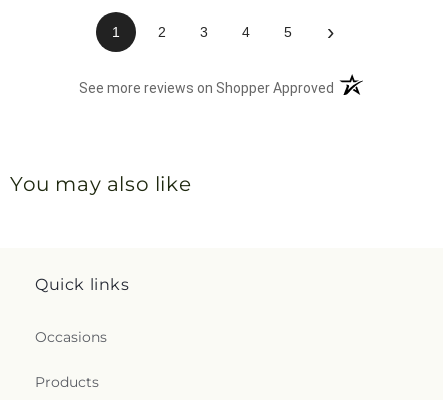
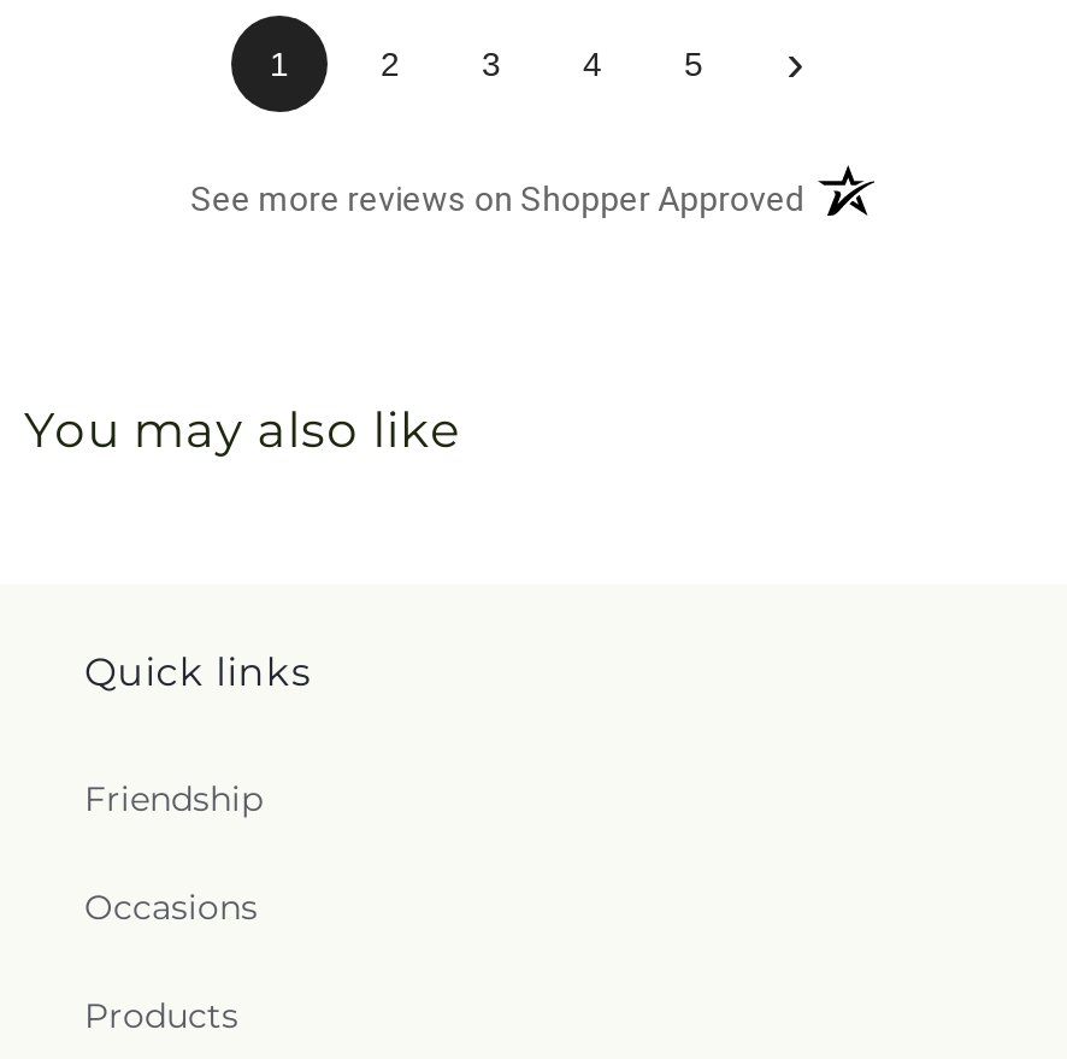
+ Friendship
